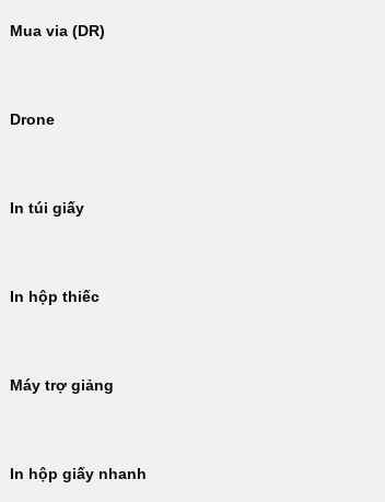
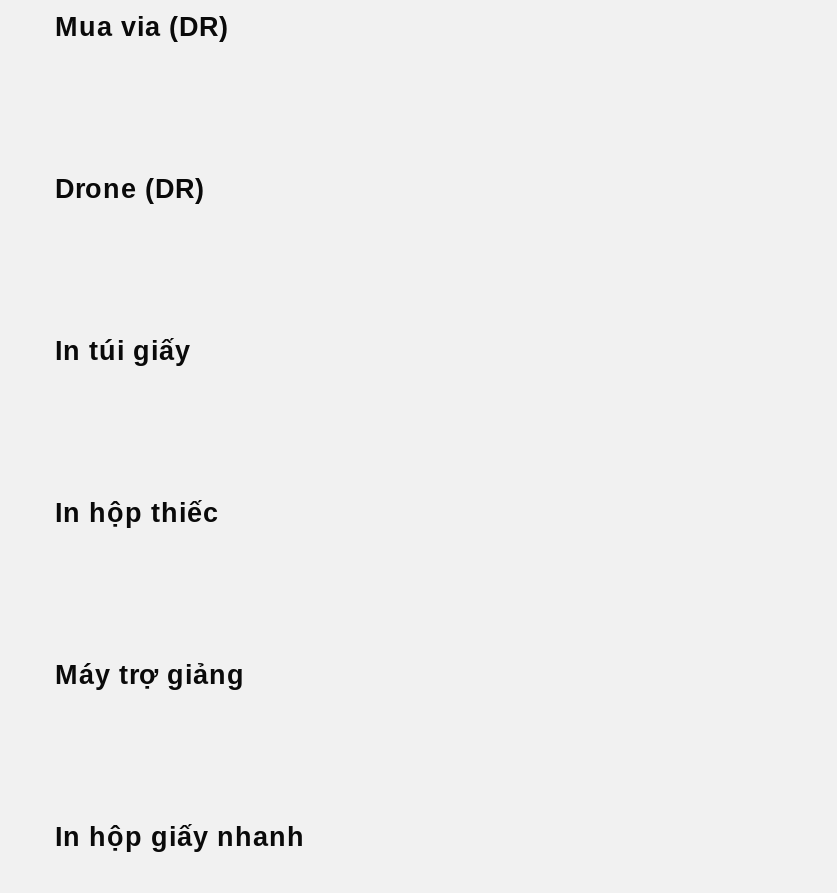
- Drone
+ Drone (DR)
